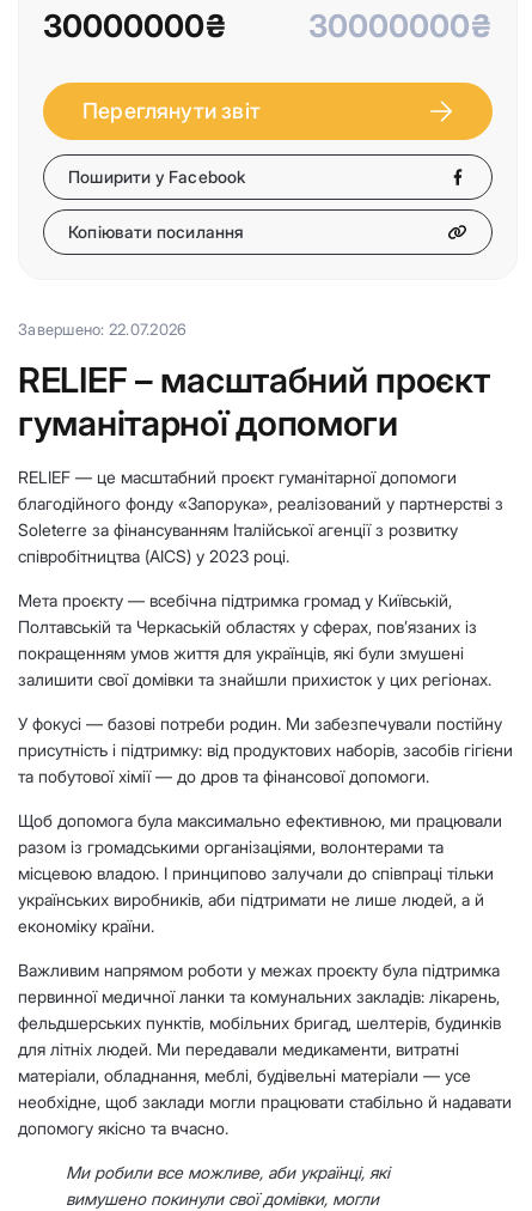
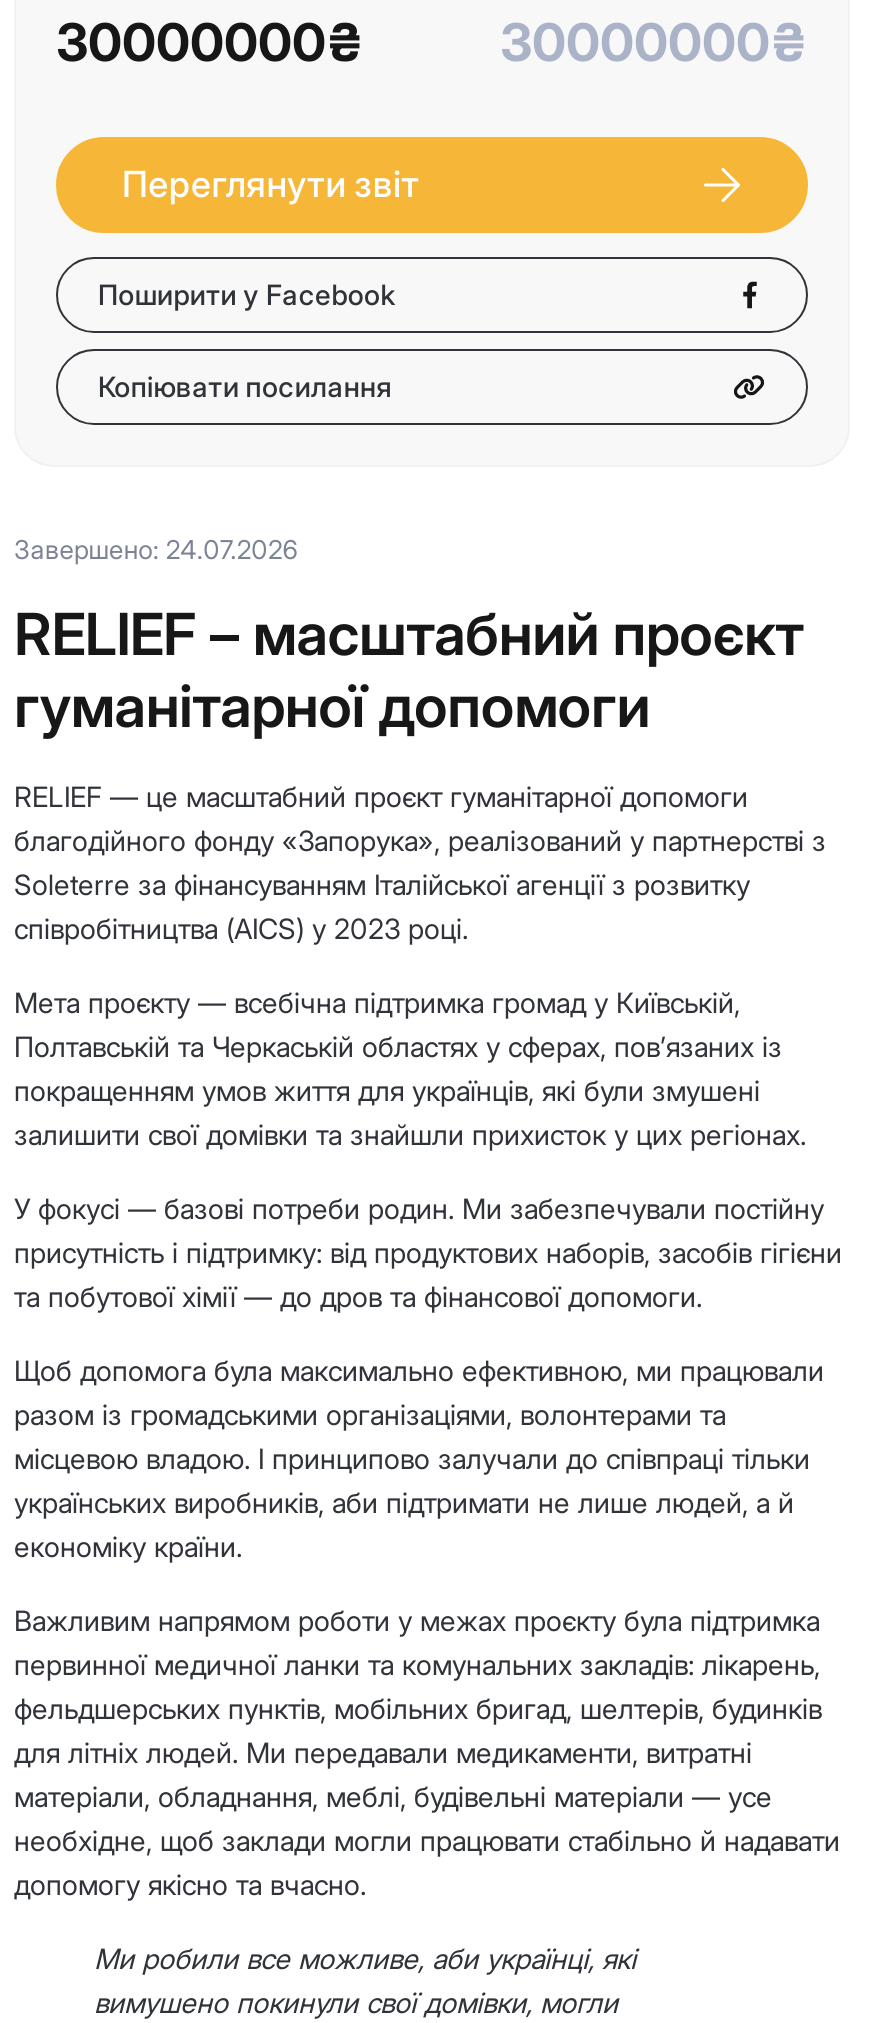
- Завершено: 22.07.2026
+ Завершено: 24.07.2026
